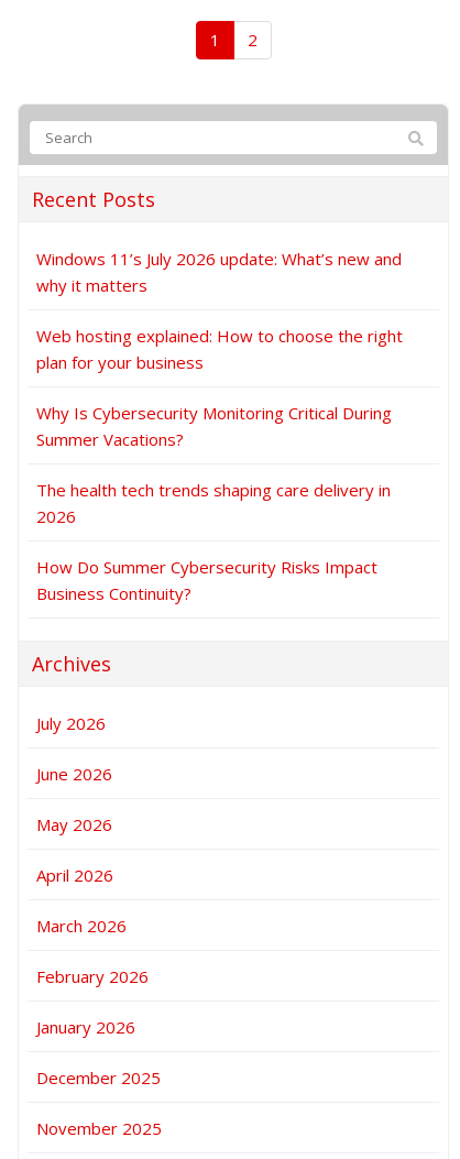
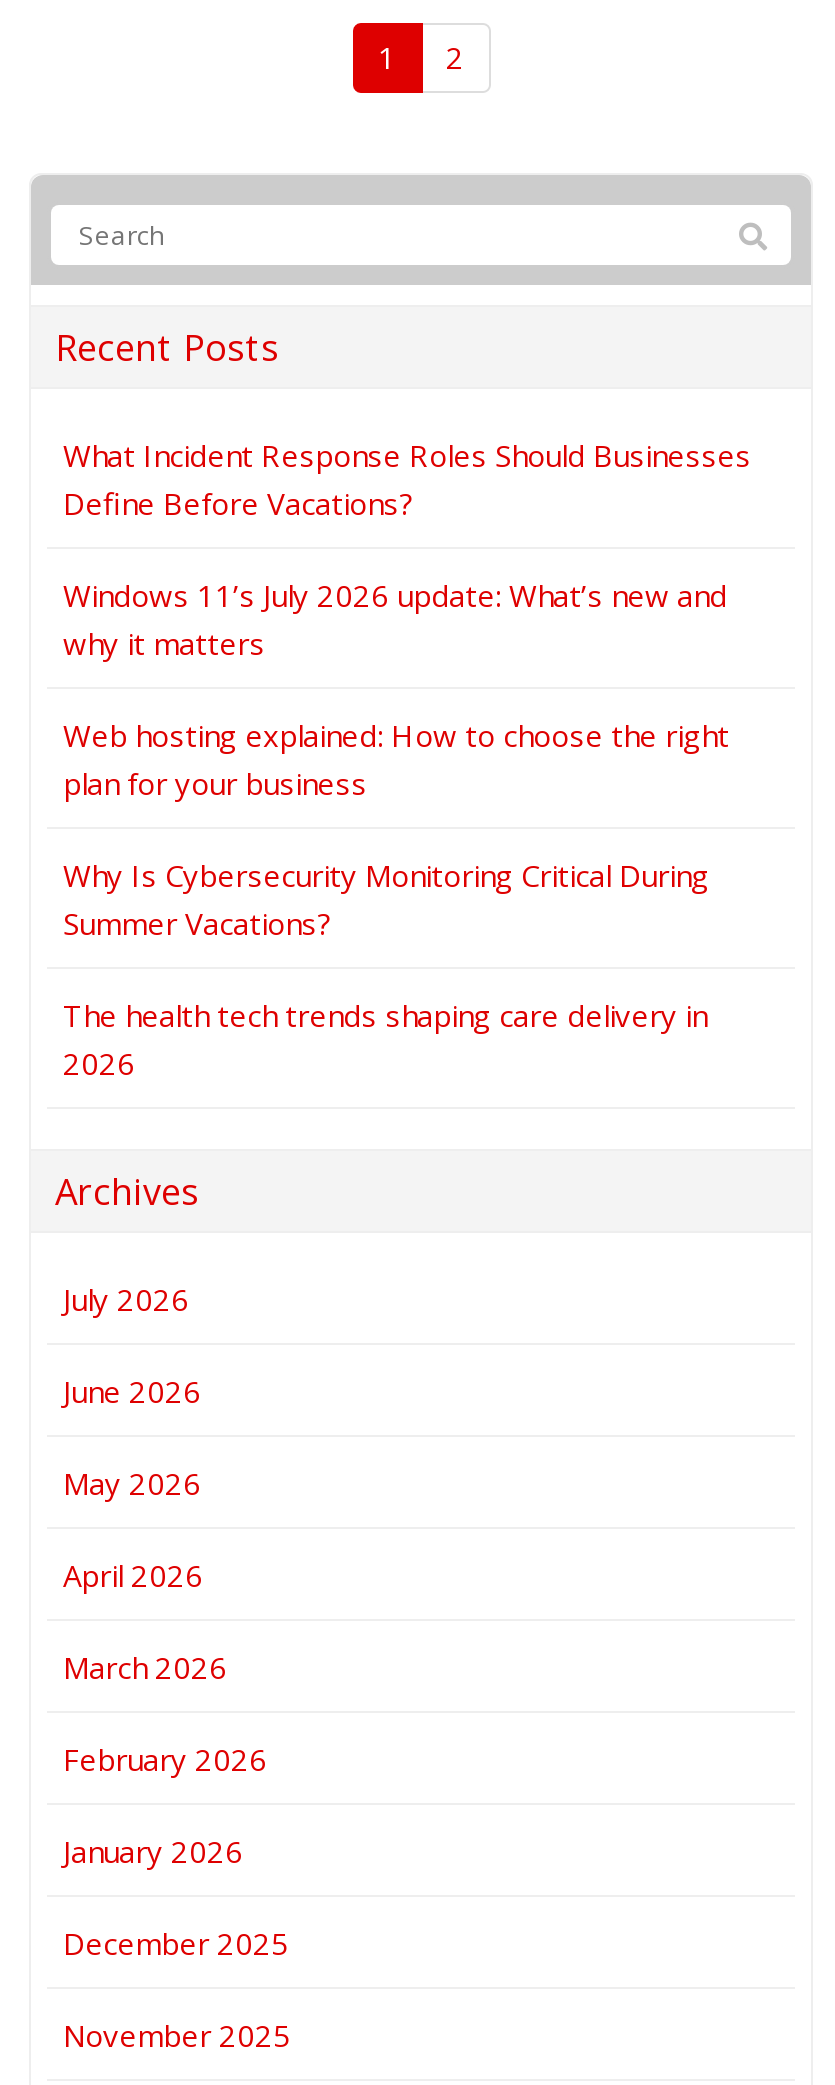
+ What Incident Response Roles Should Businesses
+ Define Before Vacations?

moved down: Windows 11’s July 2026 update: What’s new and | why it matters | Web hosting explained: How to choose the right | plan for your business | Why Is Cybersecurity Monitoring Critical During | Summer Vacations? | The health tech trends shaping care delivery in | 2026

- How Do Summer Cybersecurity Risks Impact
- Business Continuity?
